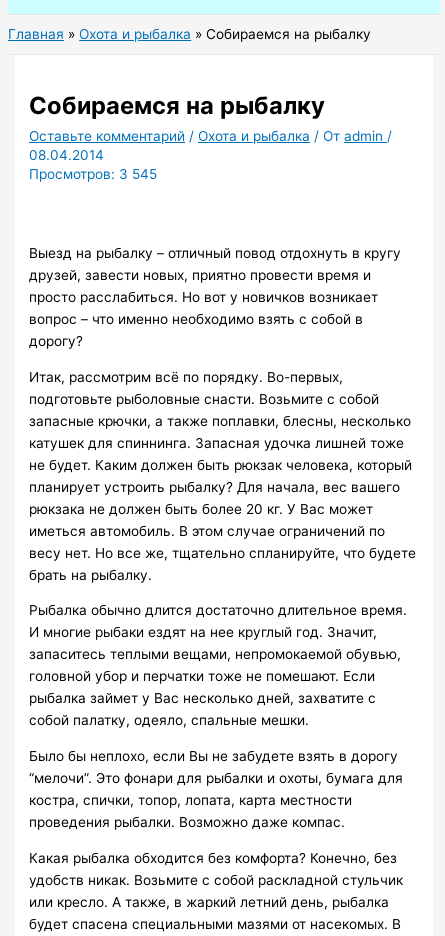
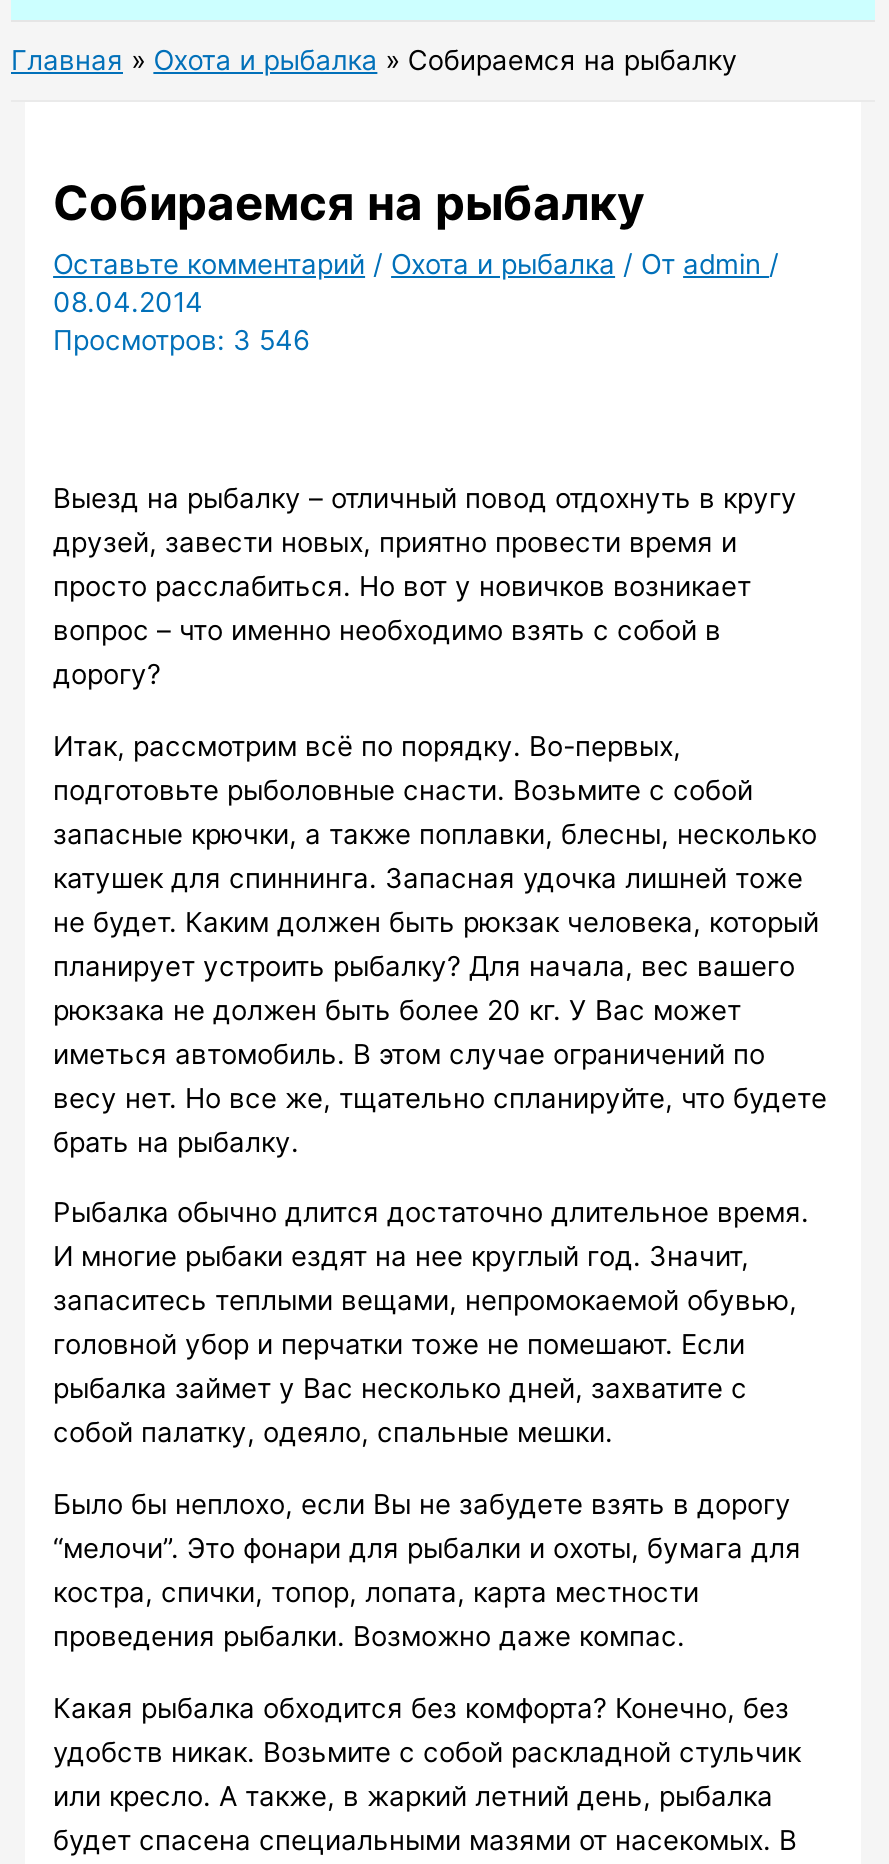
- Просмотров: 3 545
+ Просмотров: 3 546
